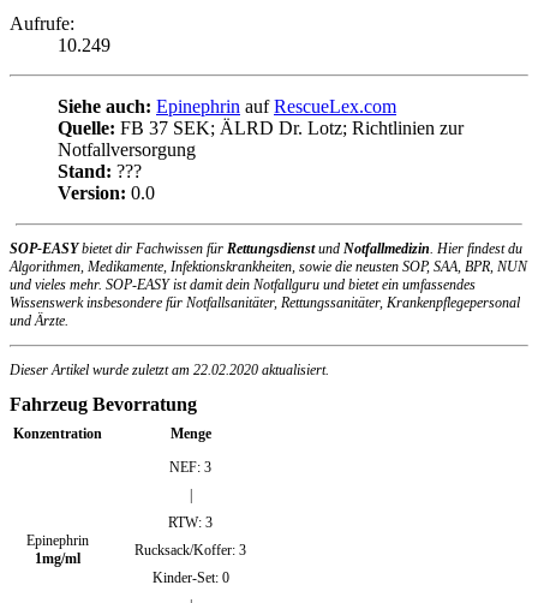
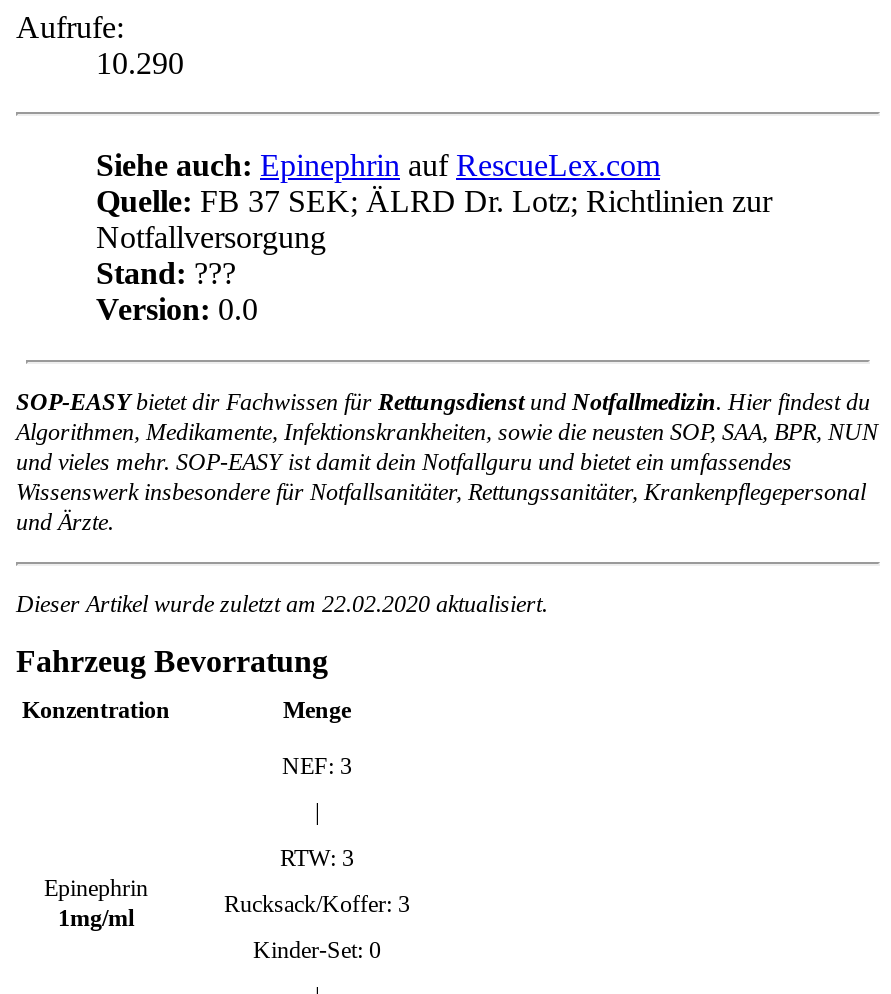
- 10.249
+ 10.290
